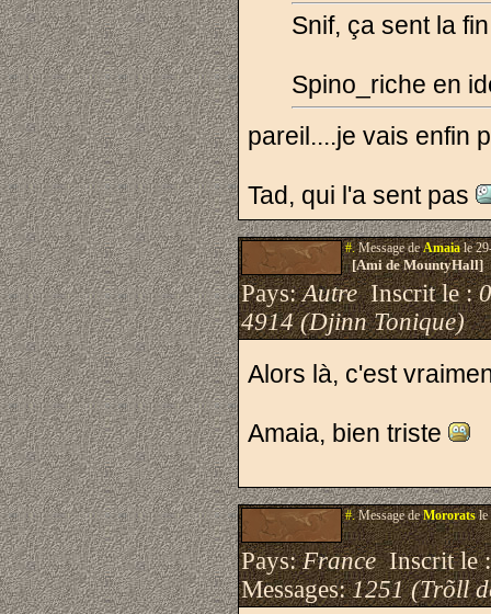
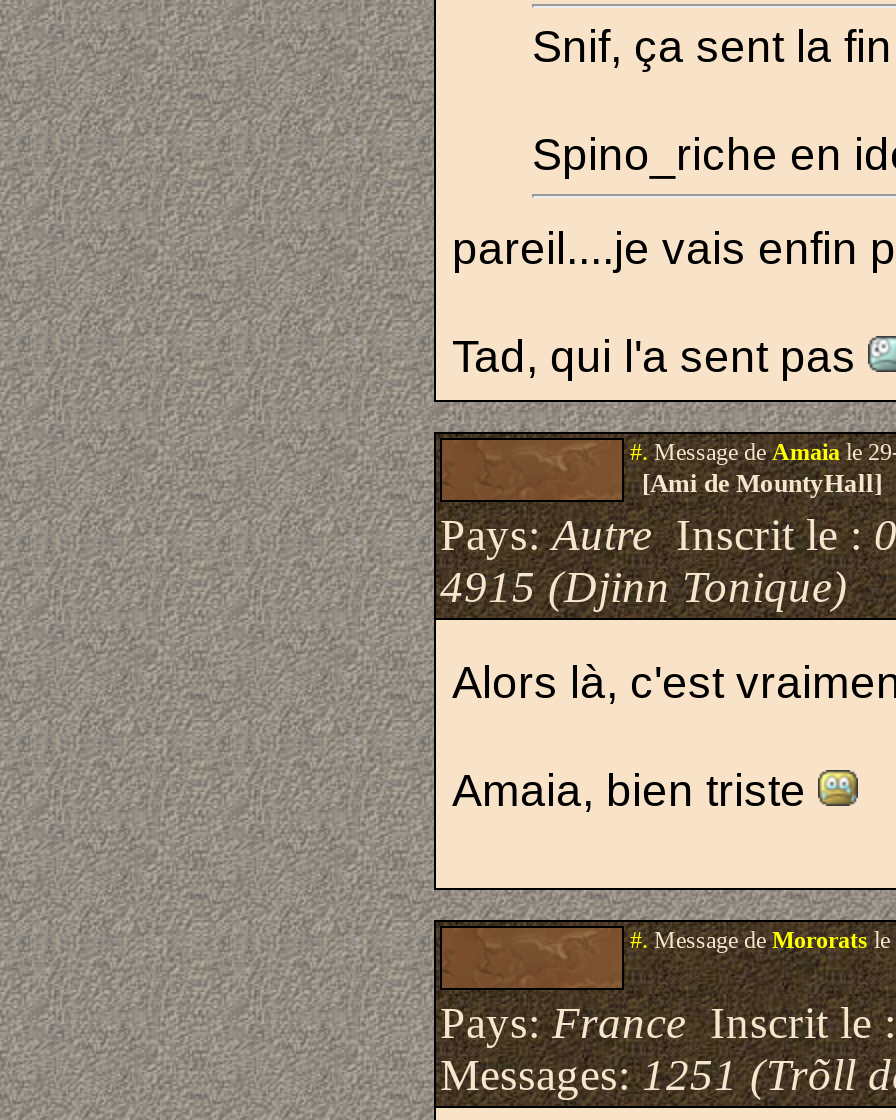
- 4914 (Djinn Tonique)
+ 4915 (Djinn Tonique)
